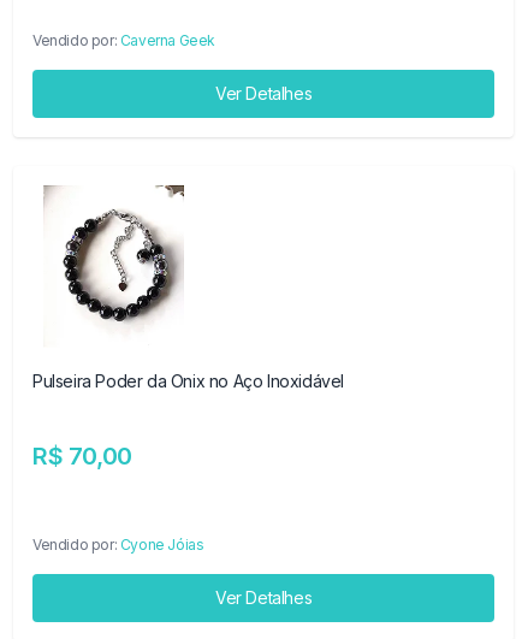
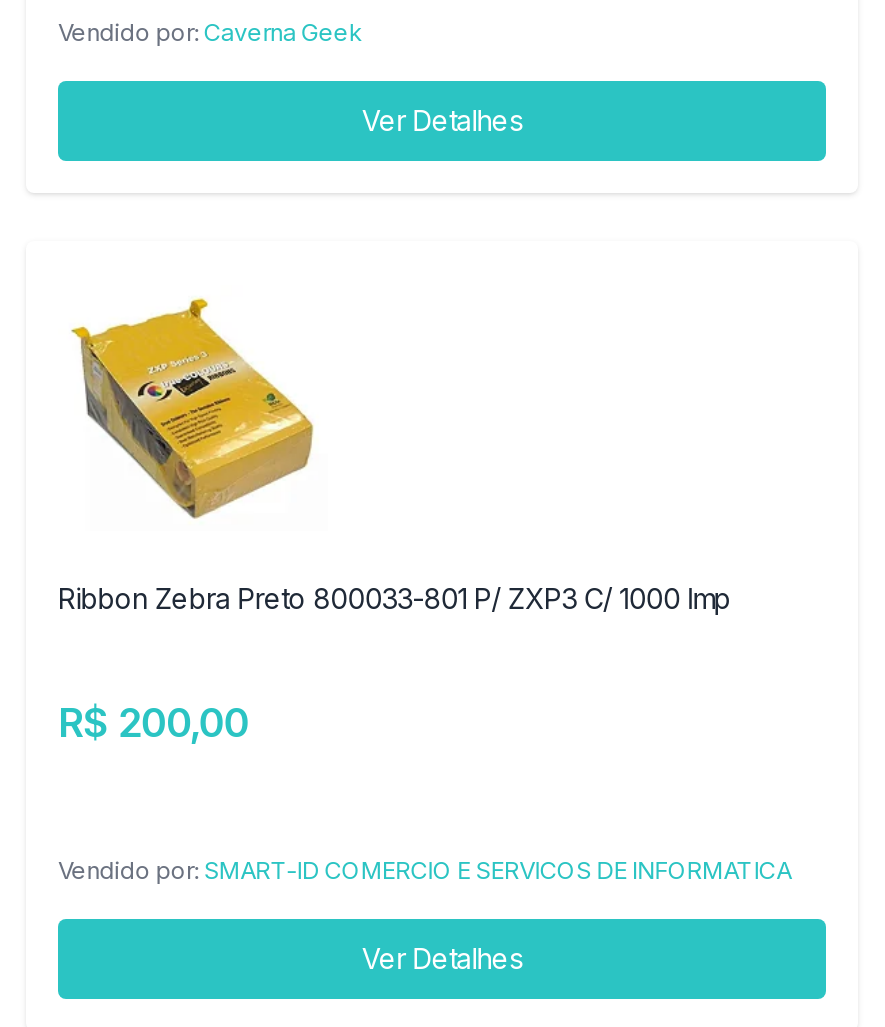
- [image]
- Pulseira Poder da Onix no Aço Inoxidável
+ [image]
+ Ribbon Zebra Preto 800033-801 P/ ZXP3 C/ 1000 Imp

- R$ 70,00
+ R$ 200,00

- Vendido por: Cyone Jóias
+ Vendido por: SMART-ID COMERCIO E SERVICOS DE INFORMATICA
